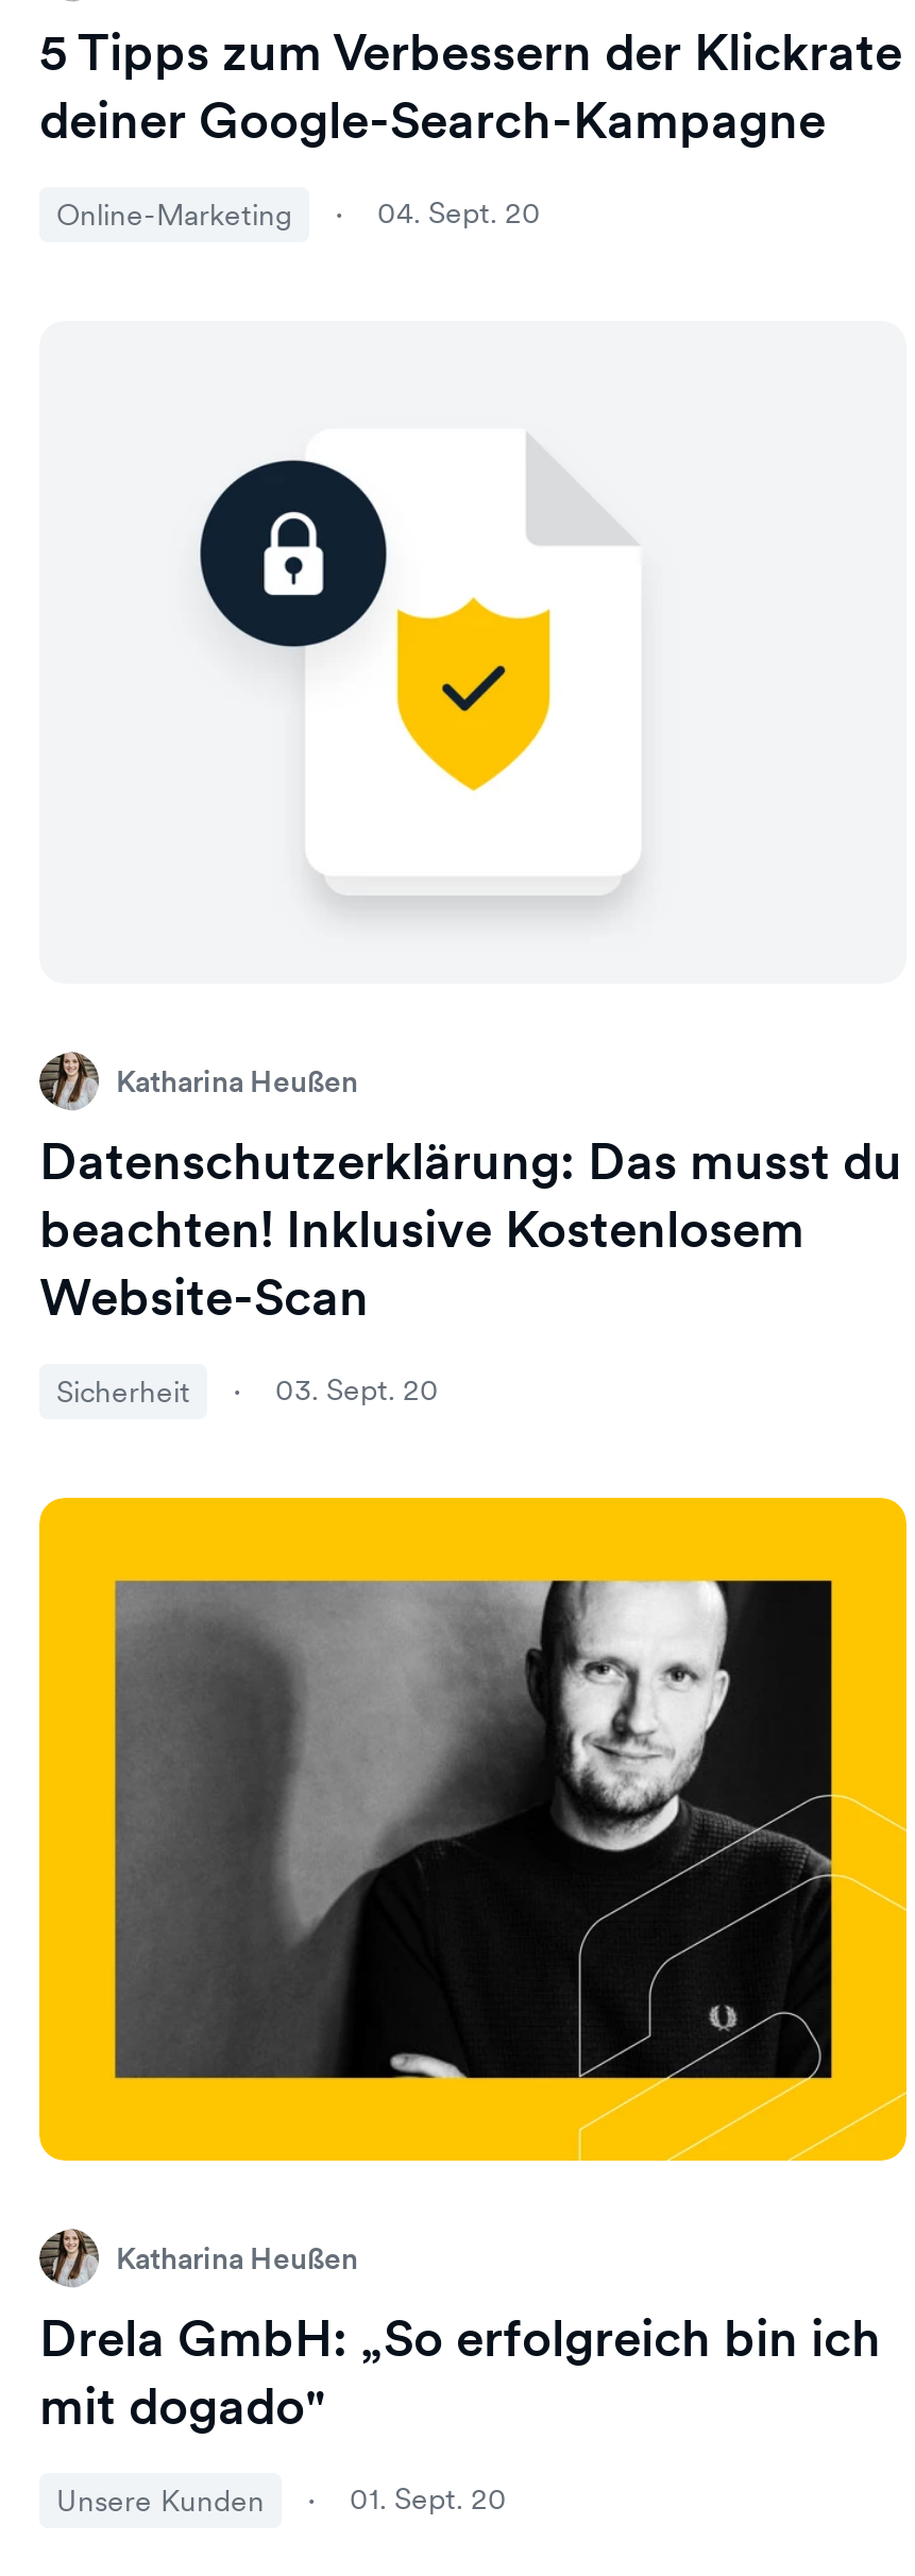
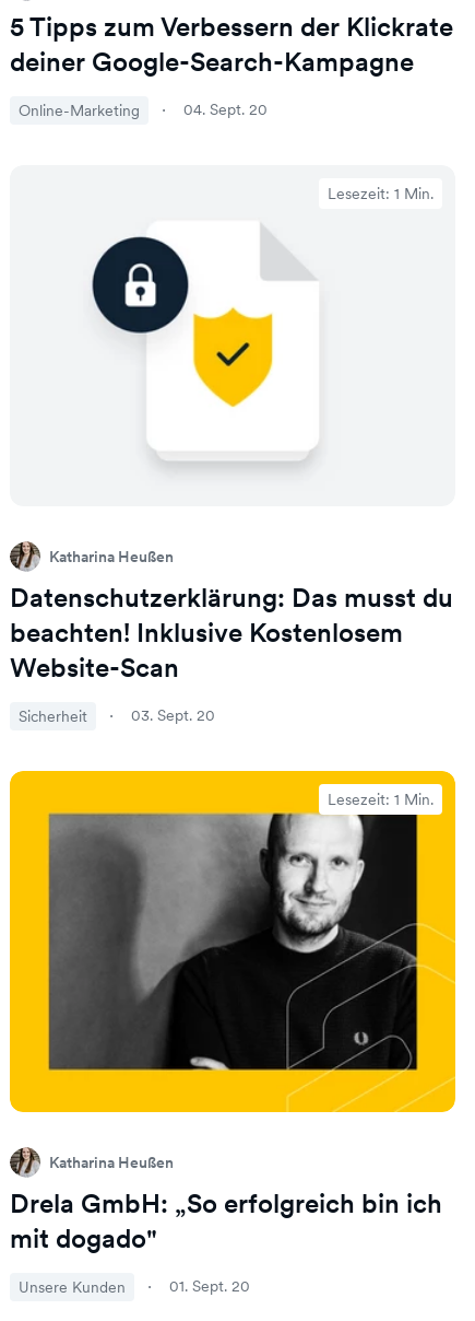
+ Lesezeit: 1 Min.

+ Lesezeit: 1 Min.
